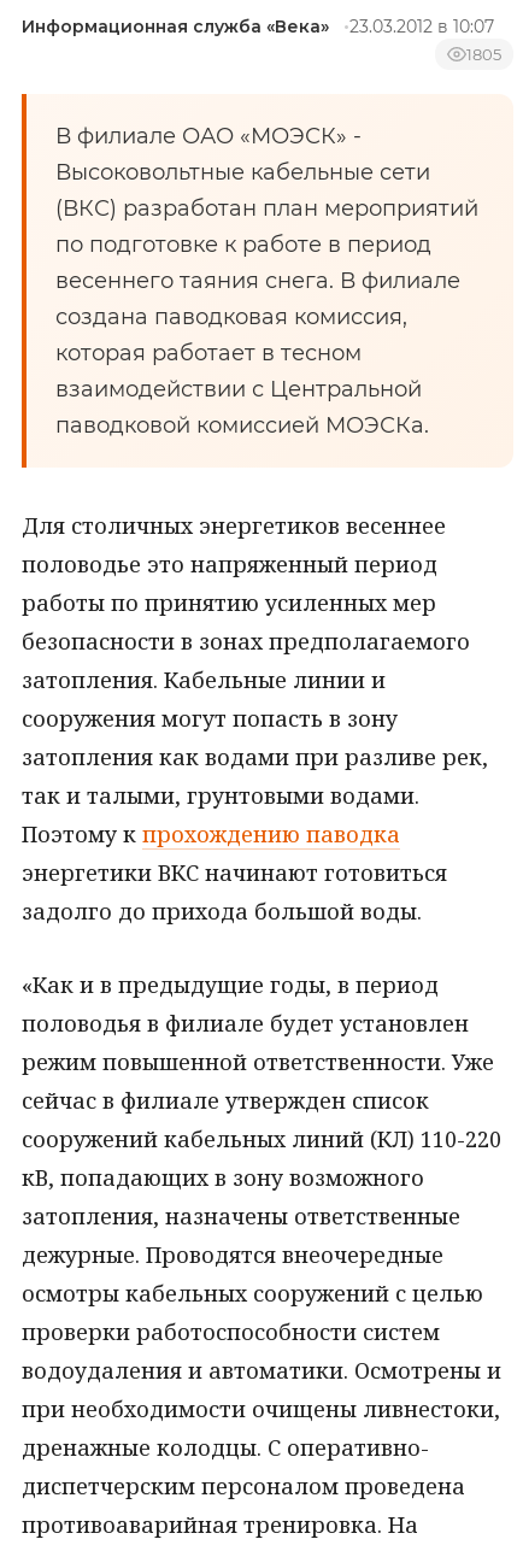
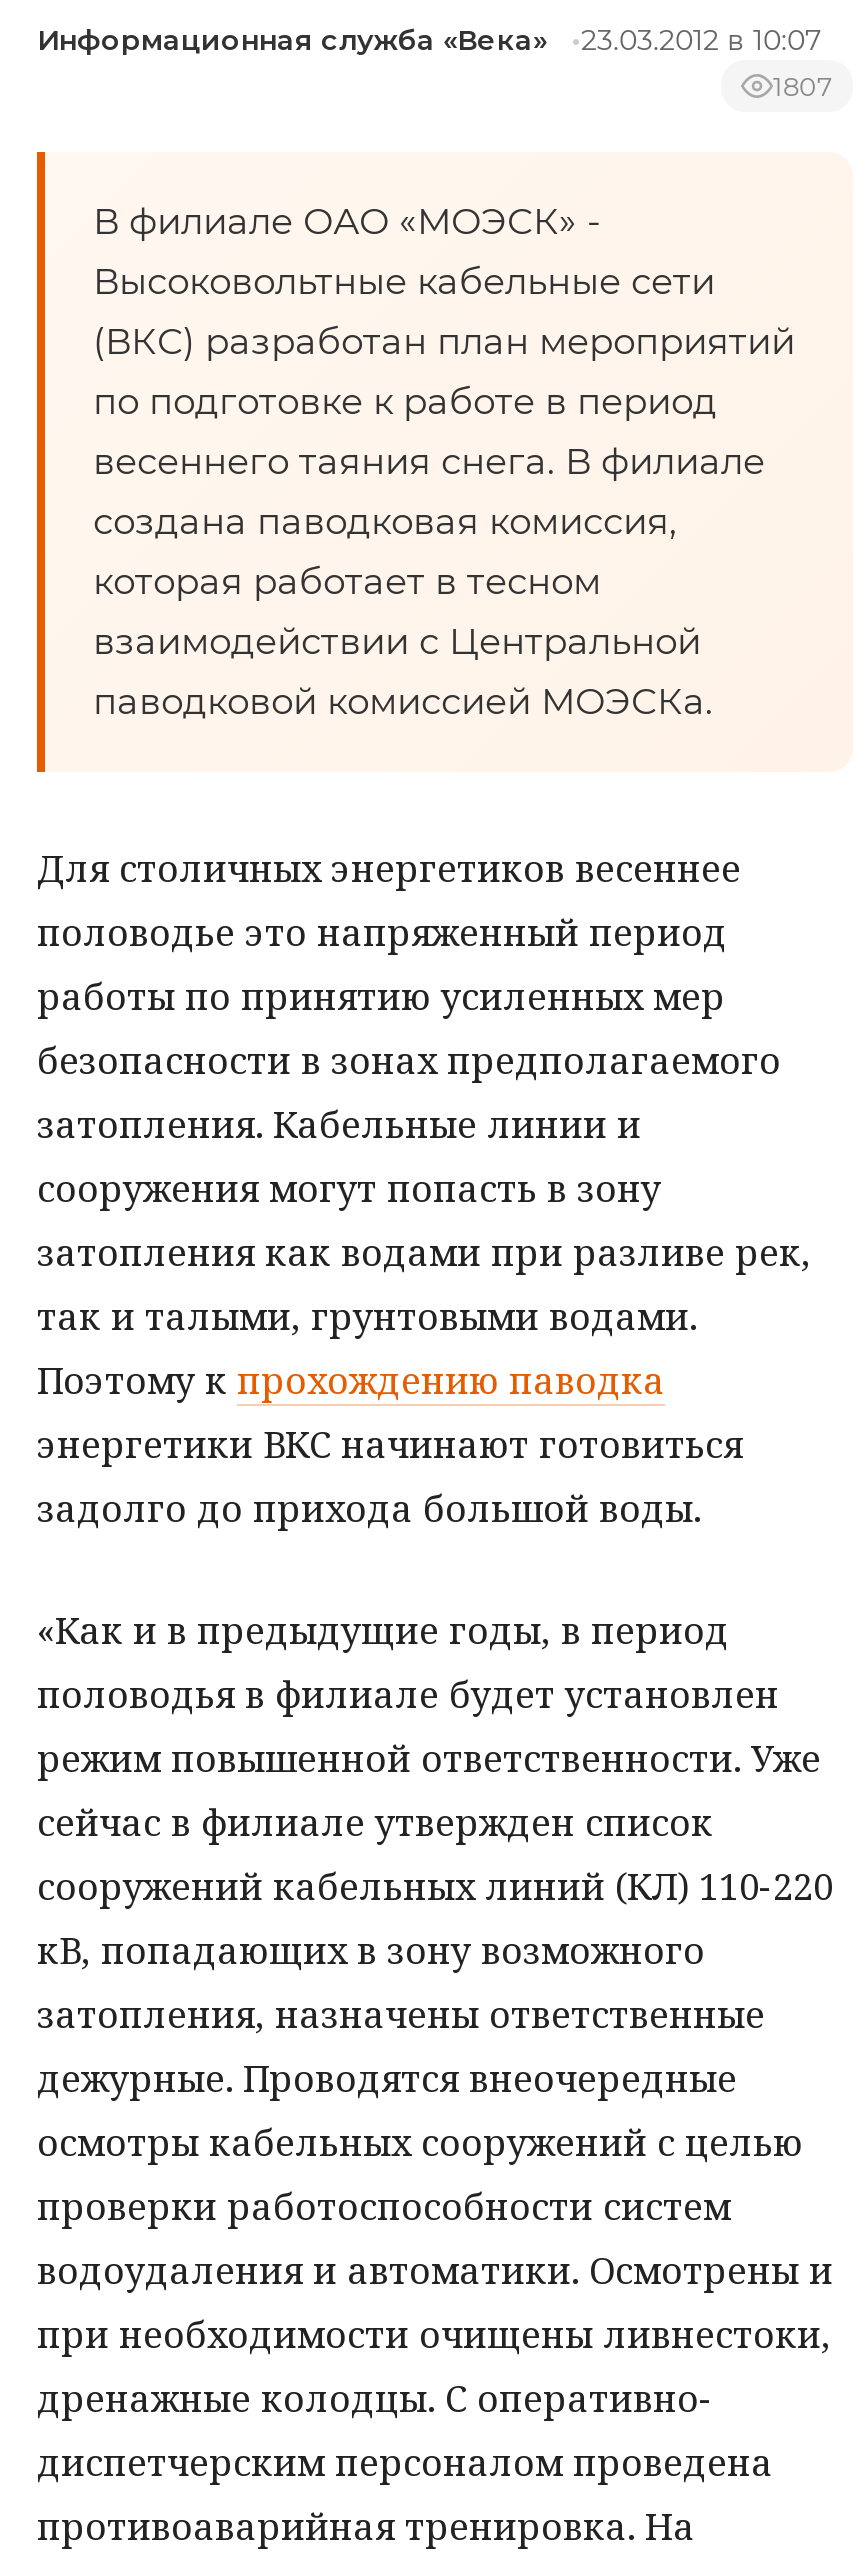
- 1805
+ 1807
